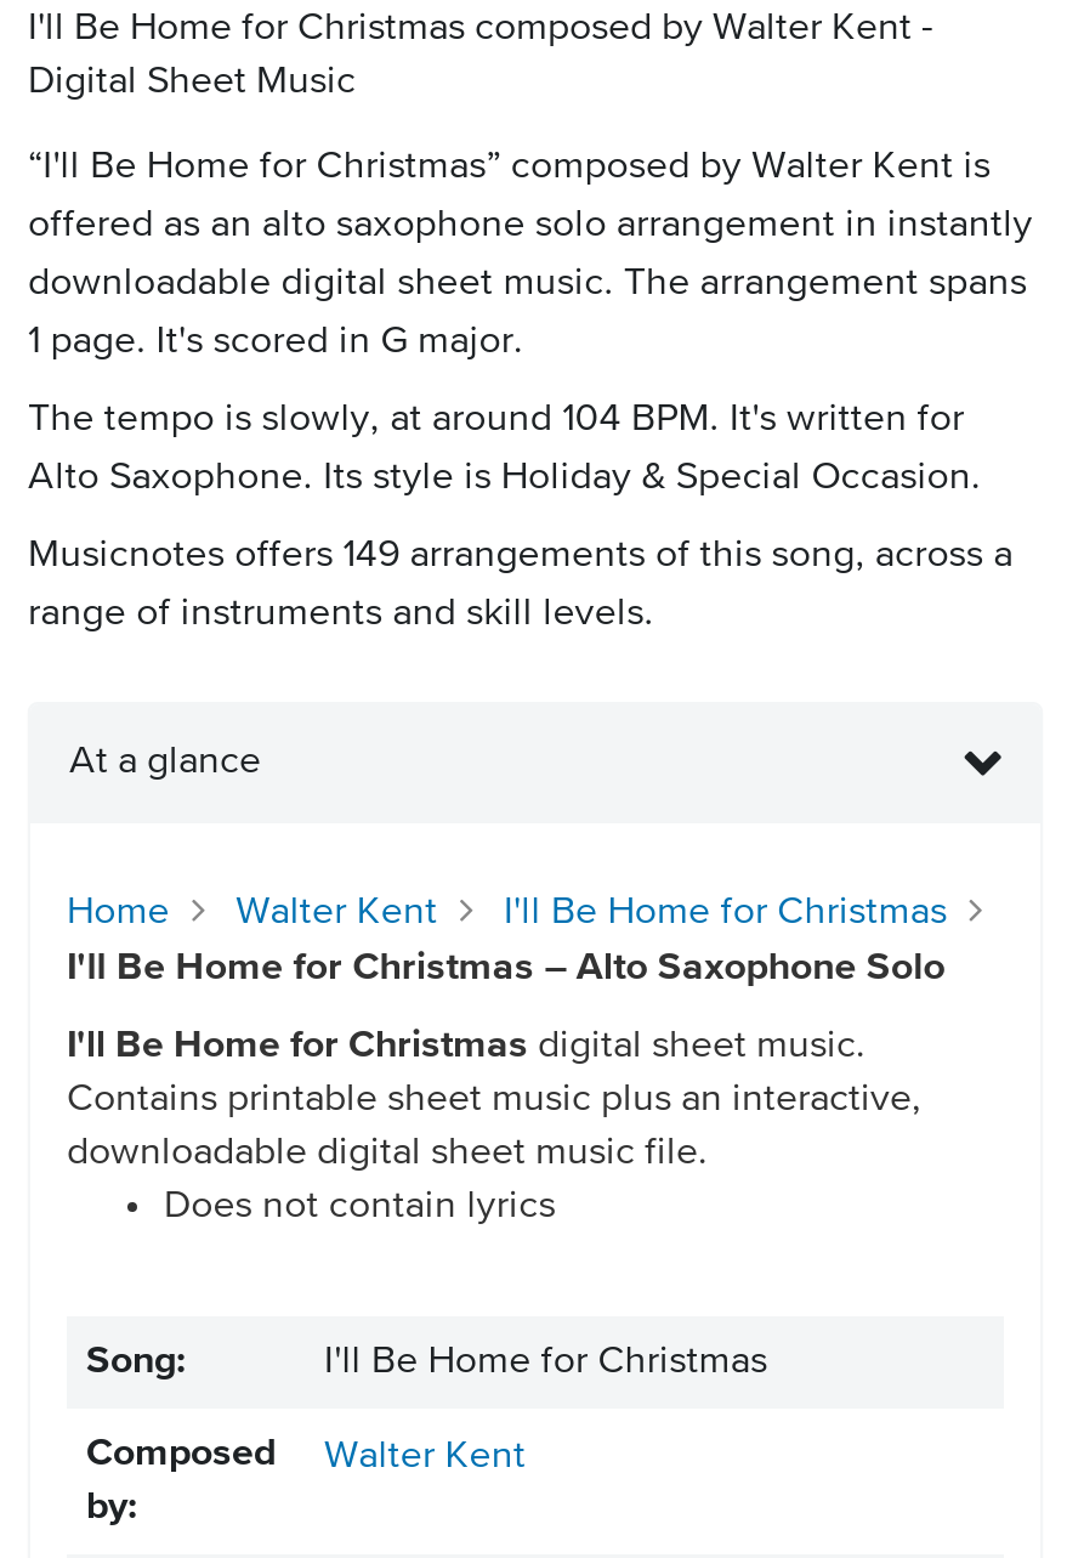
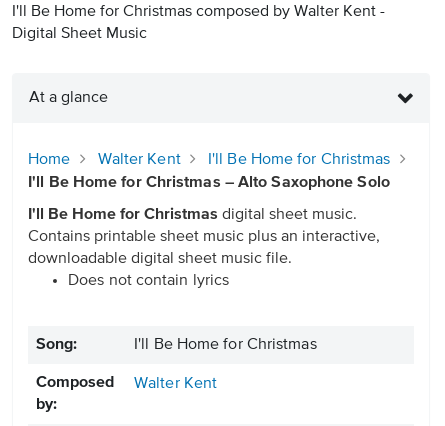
- “I'll Be Home for Christmas” composed by Walter Kent is
- offered as an alto saxophone solo arrangement in instantly
- downloadable digital sheet music. The arrangement spans
- 1 page. It's scored in G major.
- The tempo is slowly, at around 104 BPM. It's written for
- Alto Saxophone. Its style is Holiday & Special Occasion.
- Musicnotes offers 149 arrangements of this song, across a
- range of instruments and skill levels.
